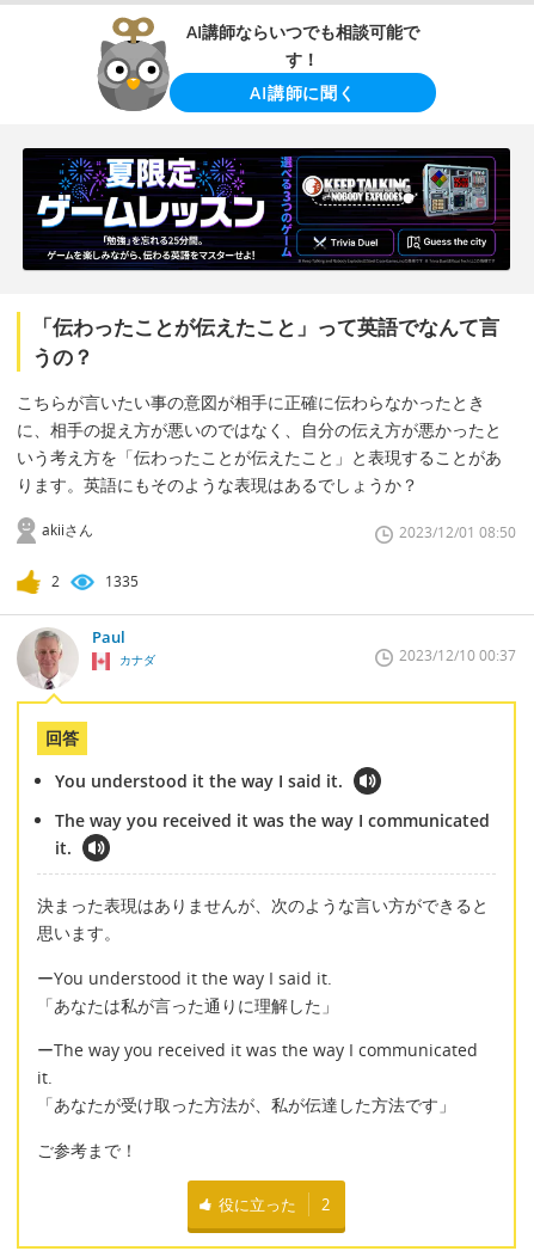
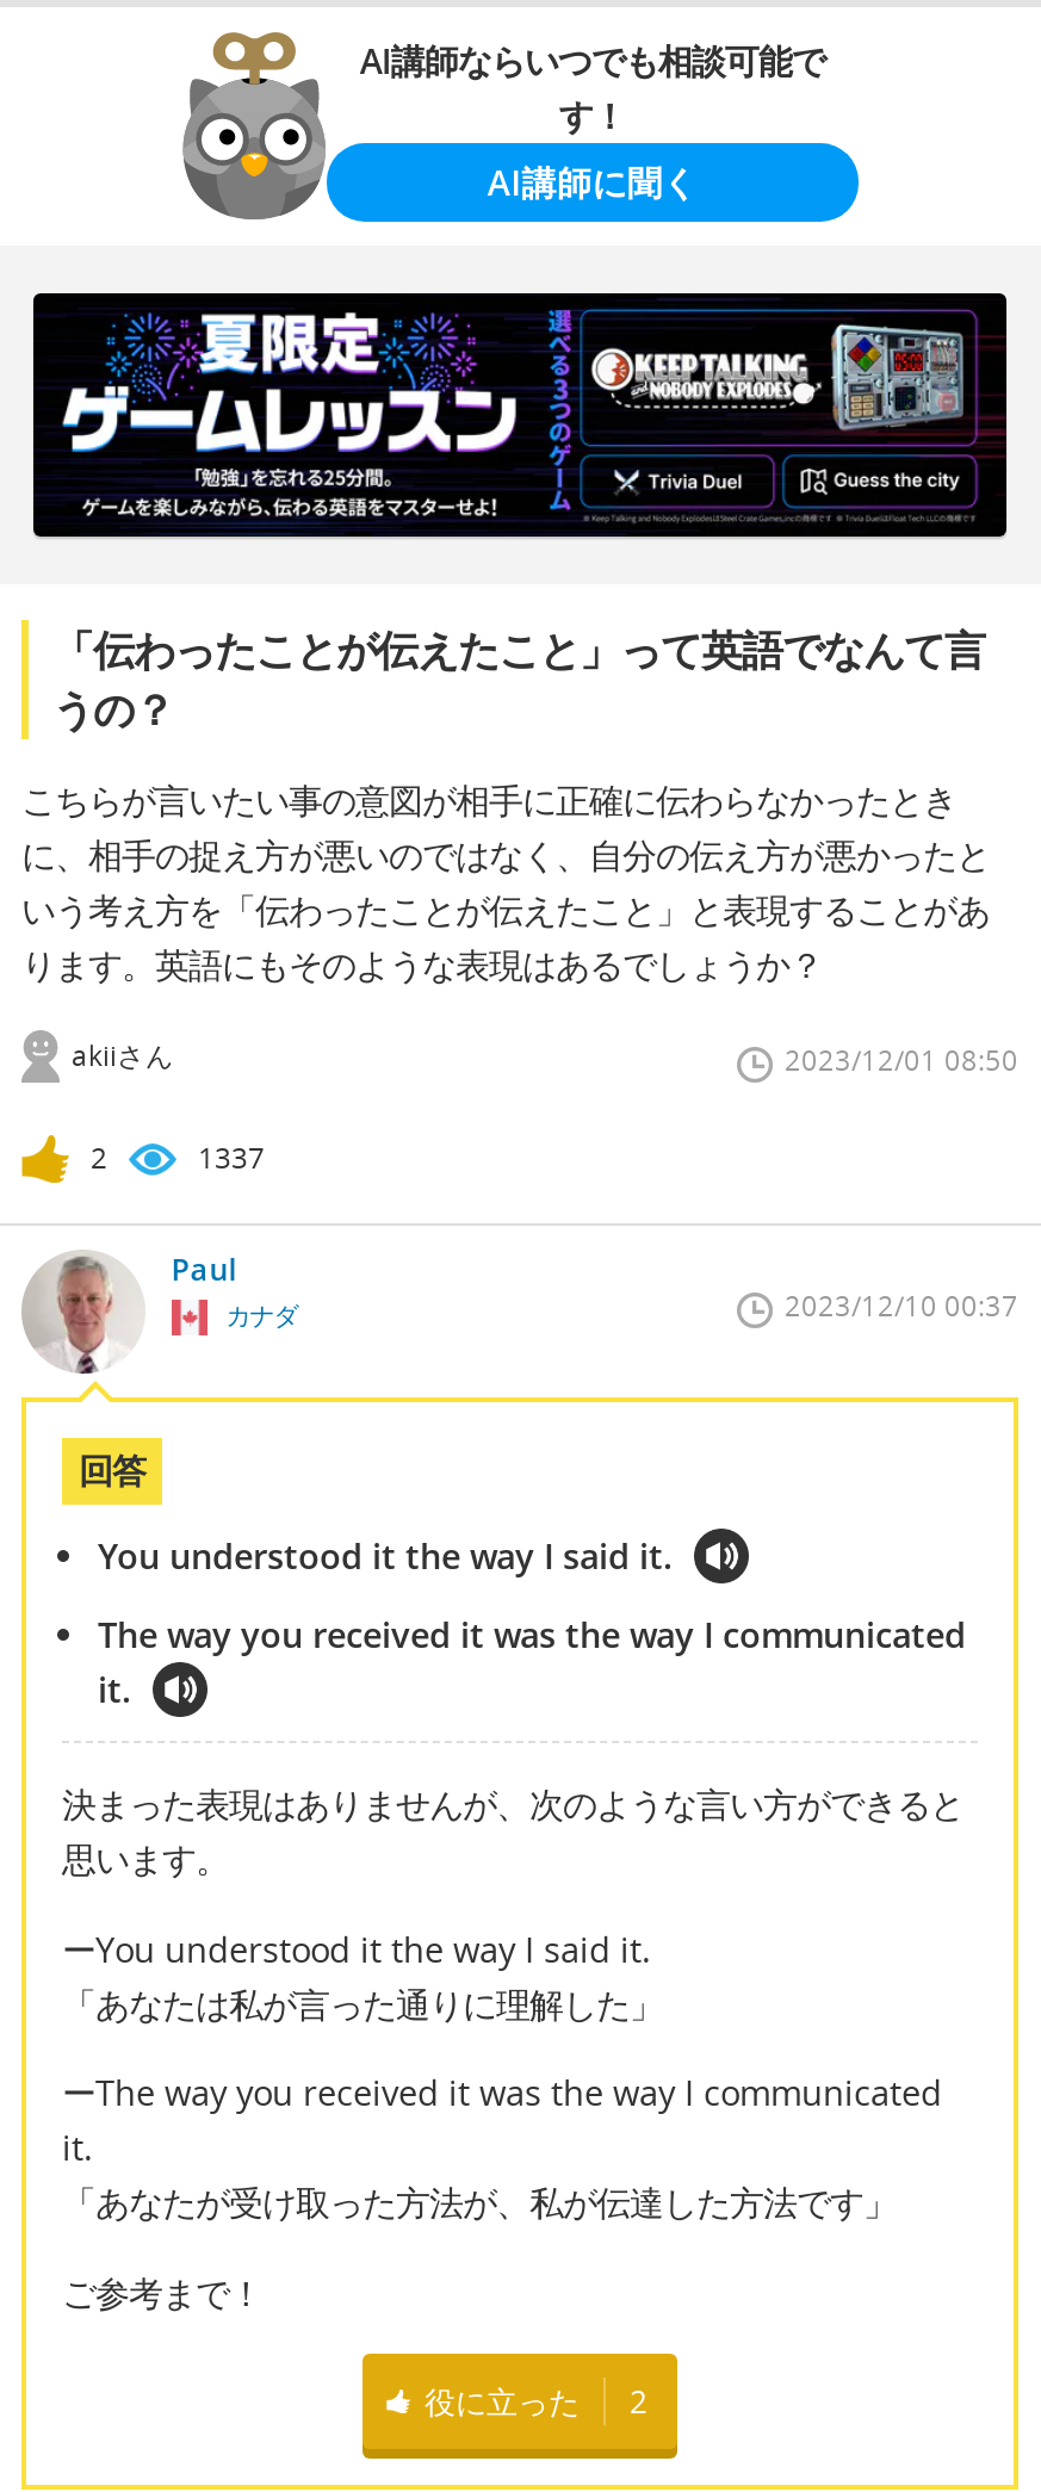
- 1335
+ 1337
